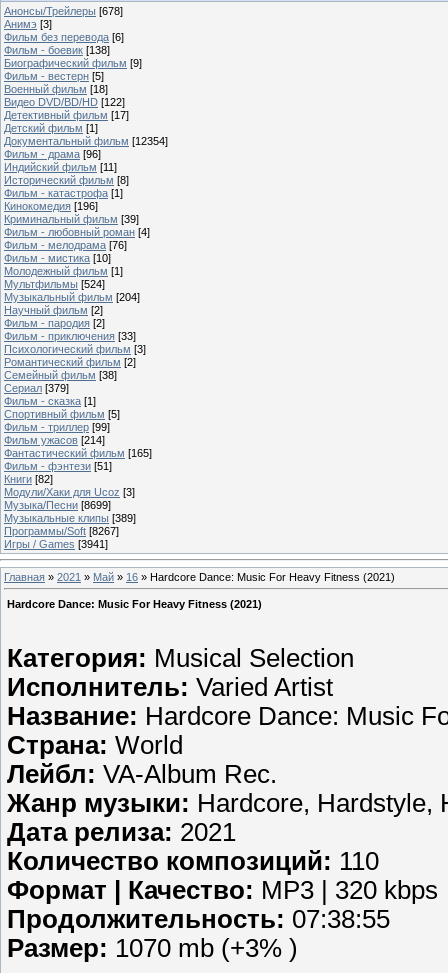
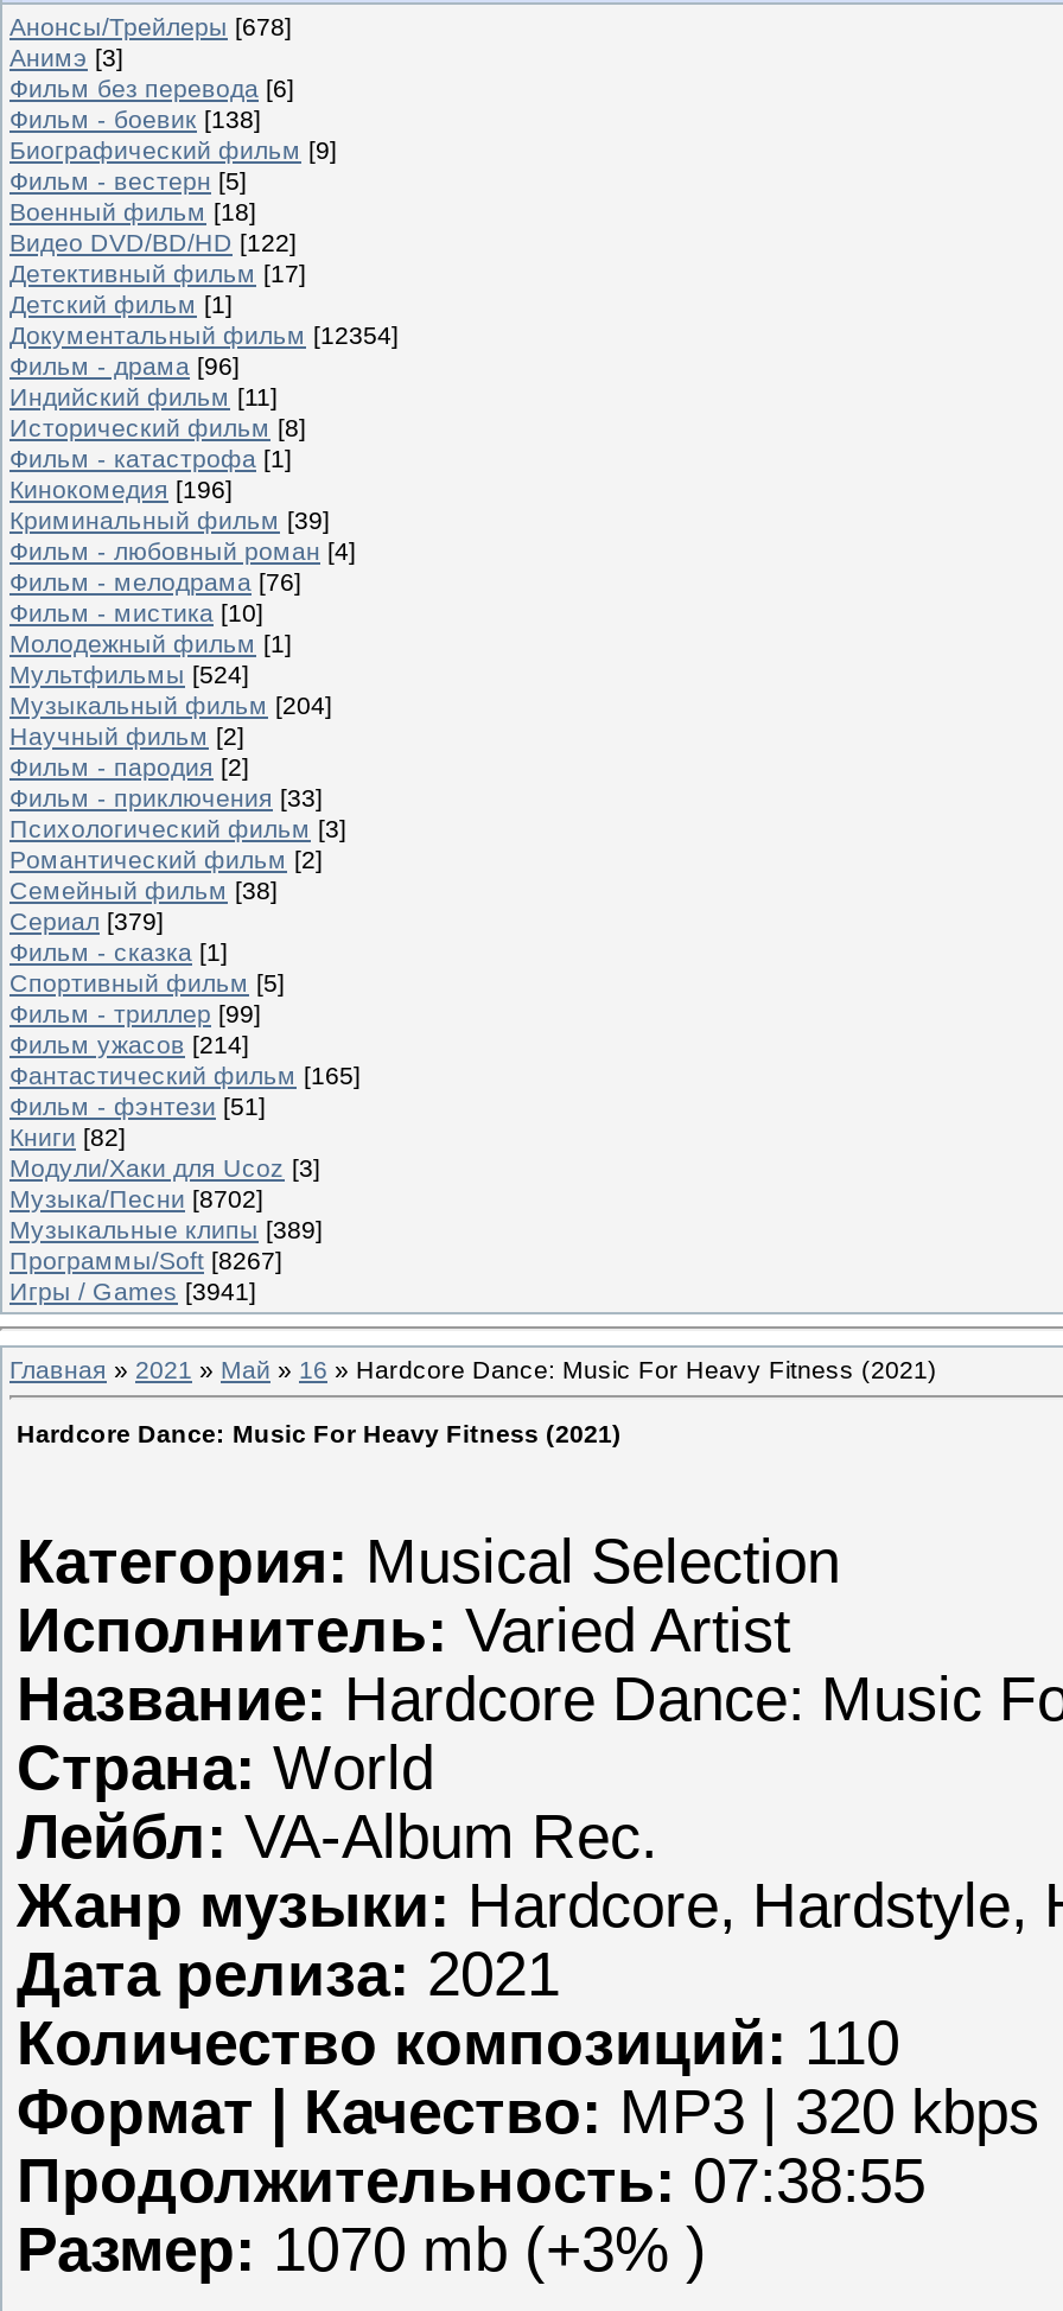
- Музыка/Песни [8699]
+ Музыка/Песни [8702]
